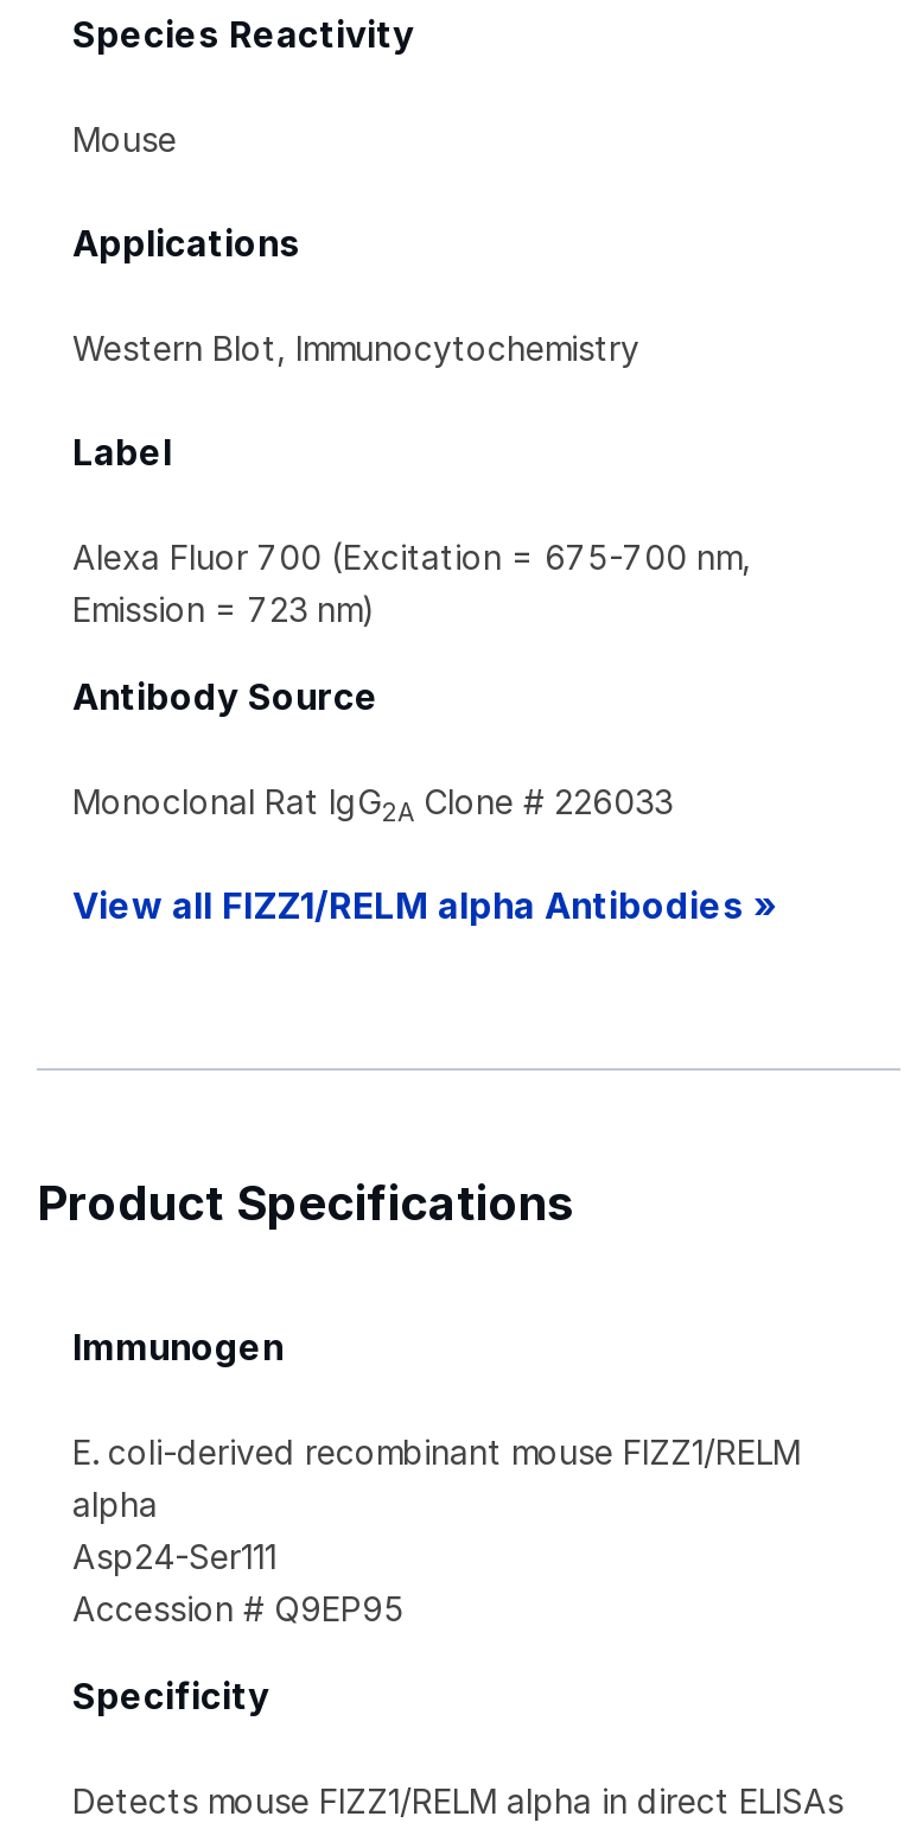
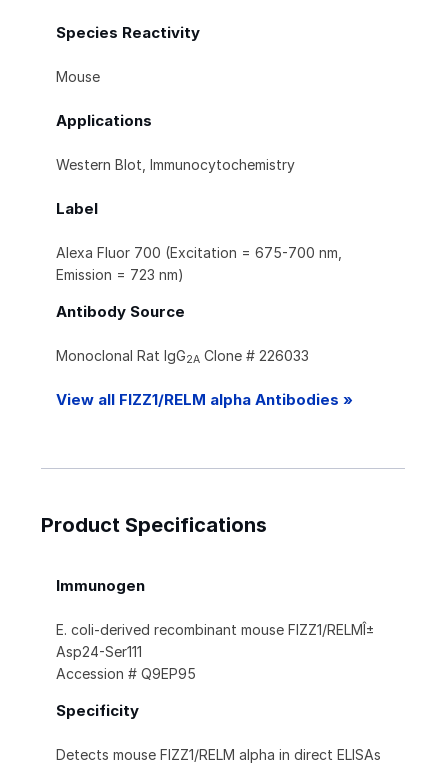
- E. coli-derived recombinant mouse FIZZ1/RELM
- alpha
+ E. coli-derived recombinant mouse FIZZ1/RELMÎ±
